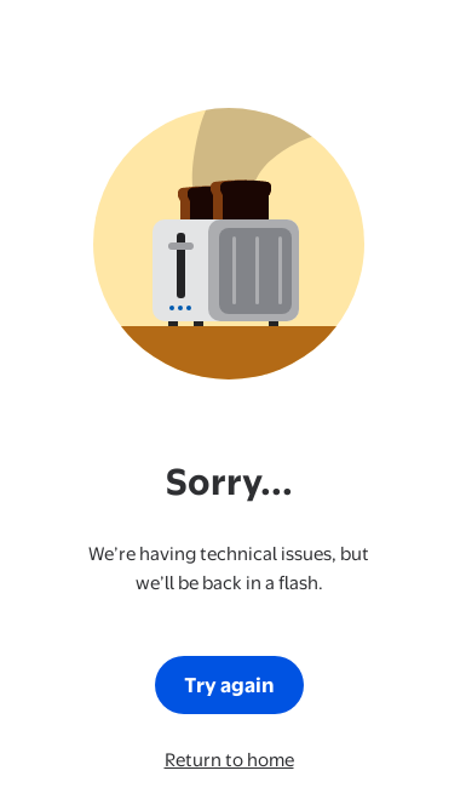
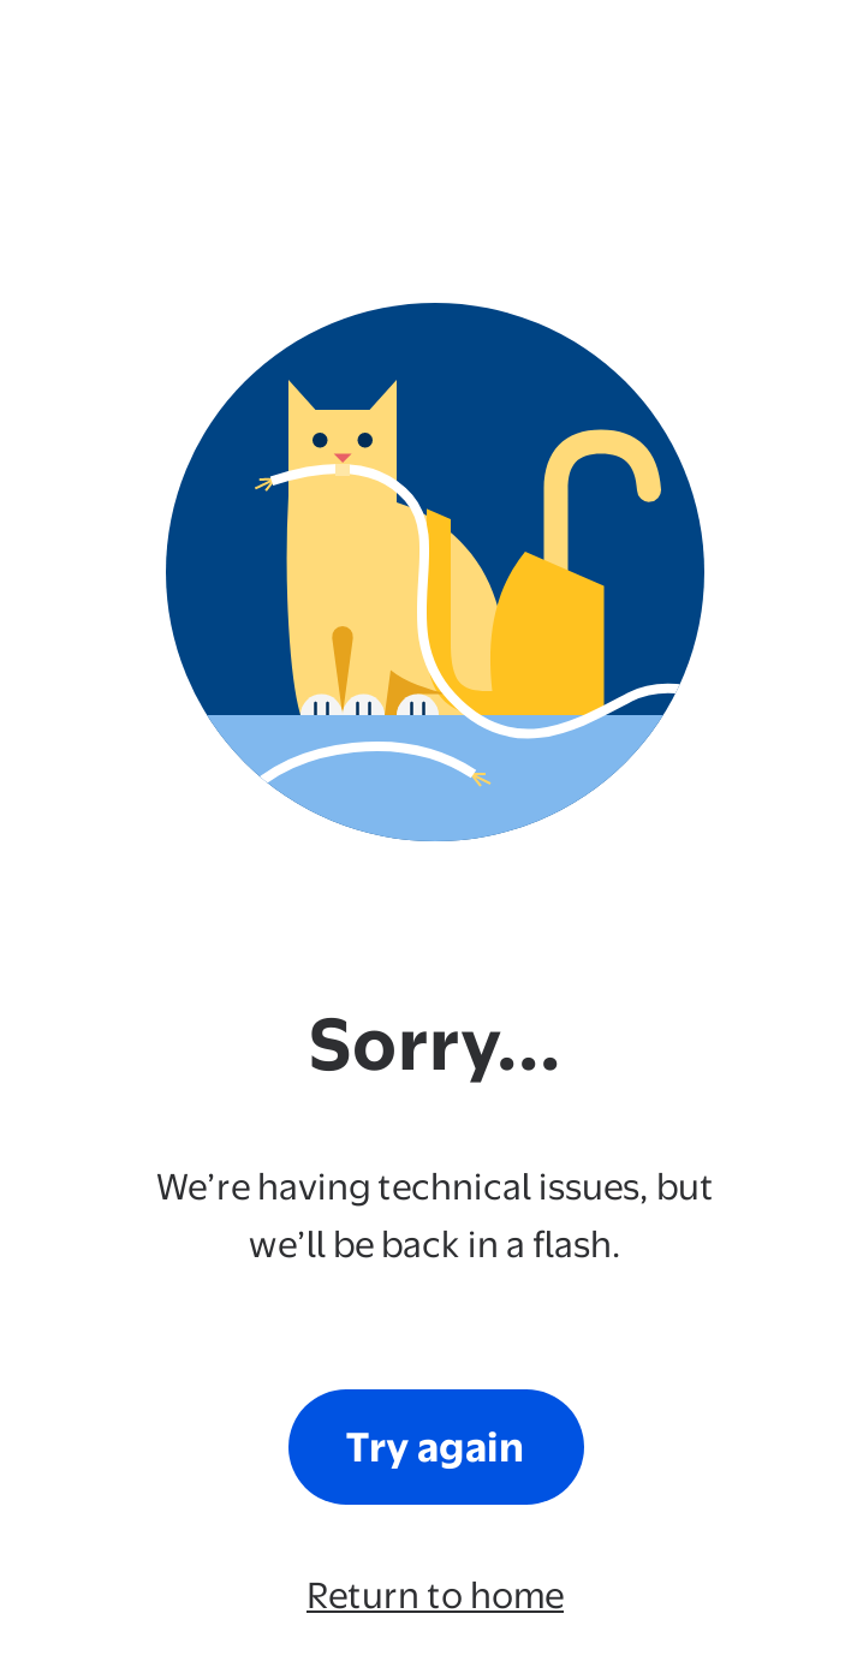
- [image]
+ [image]
